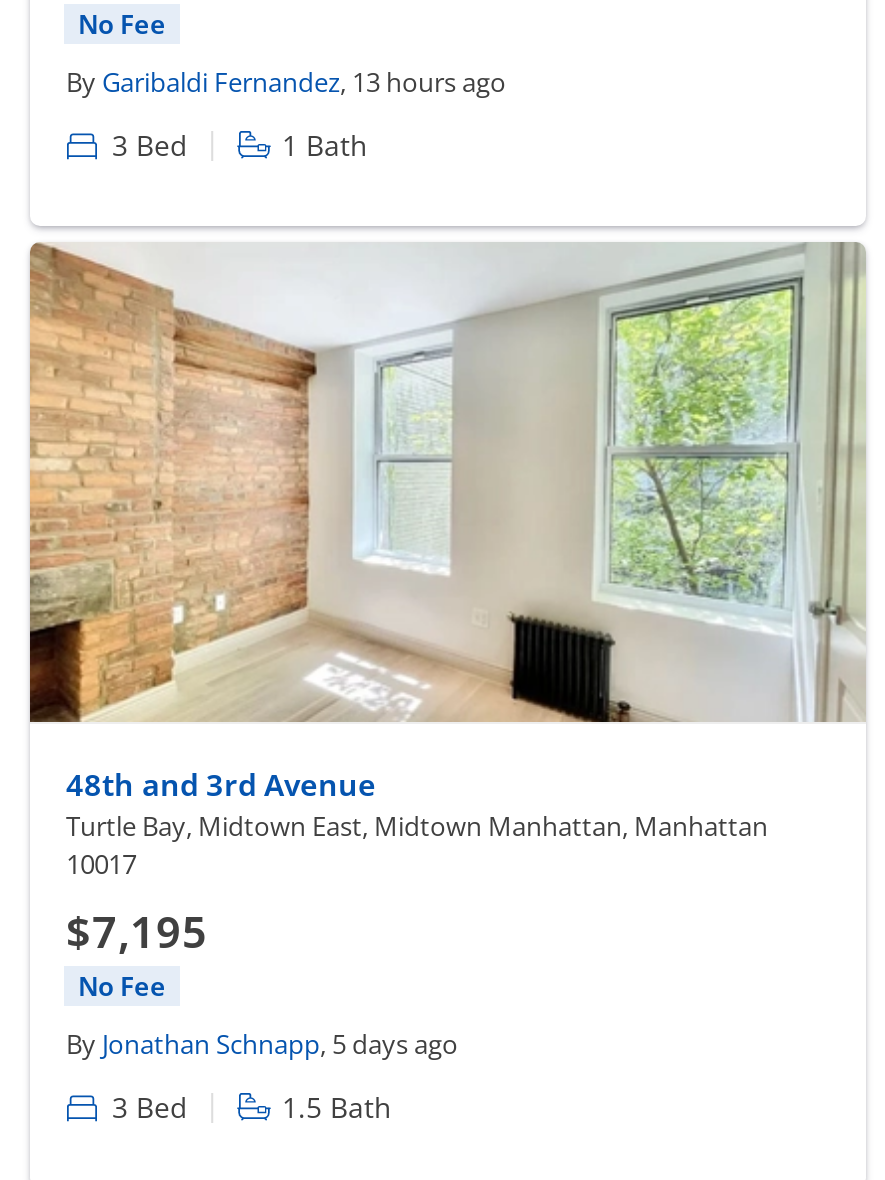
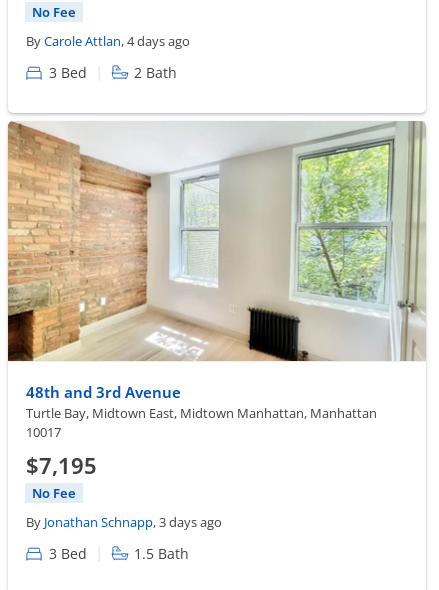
- By Garibaldi Fernandez, 13 hours ago
+ By Carole Attlan, 4 days ago

- 1 Bath
+ 2 Bath

- By Jonathan Schnapp, 5 days ago
+ By Jonathan Schnapp, 3 days ago
